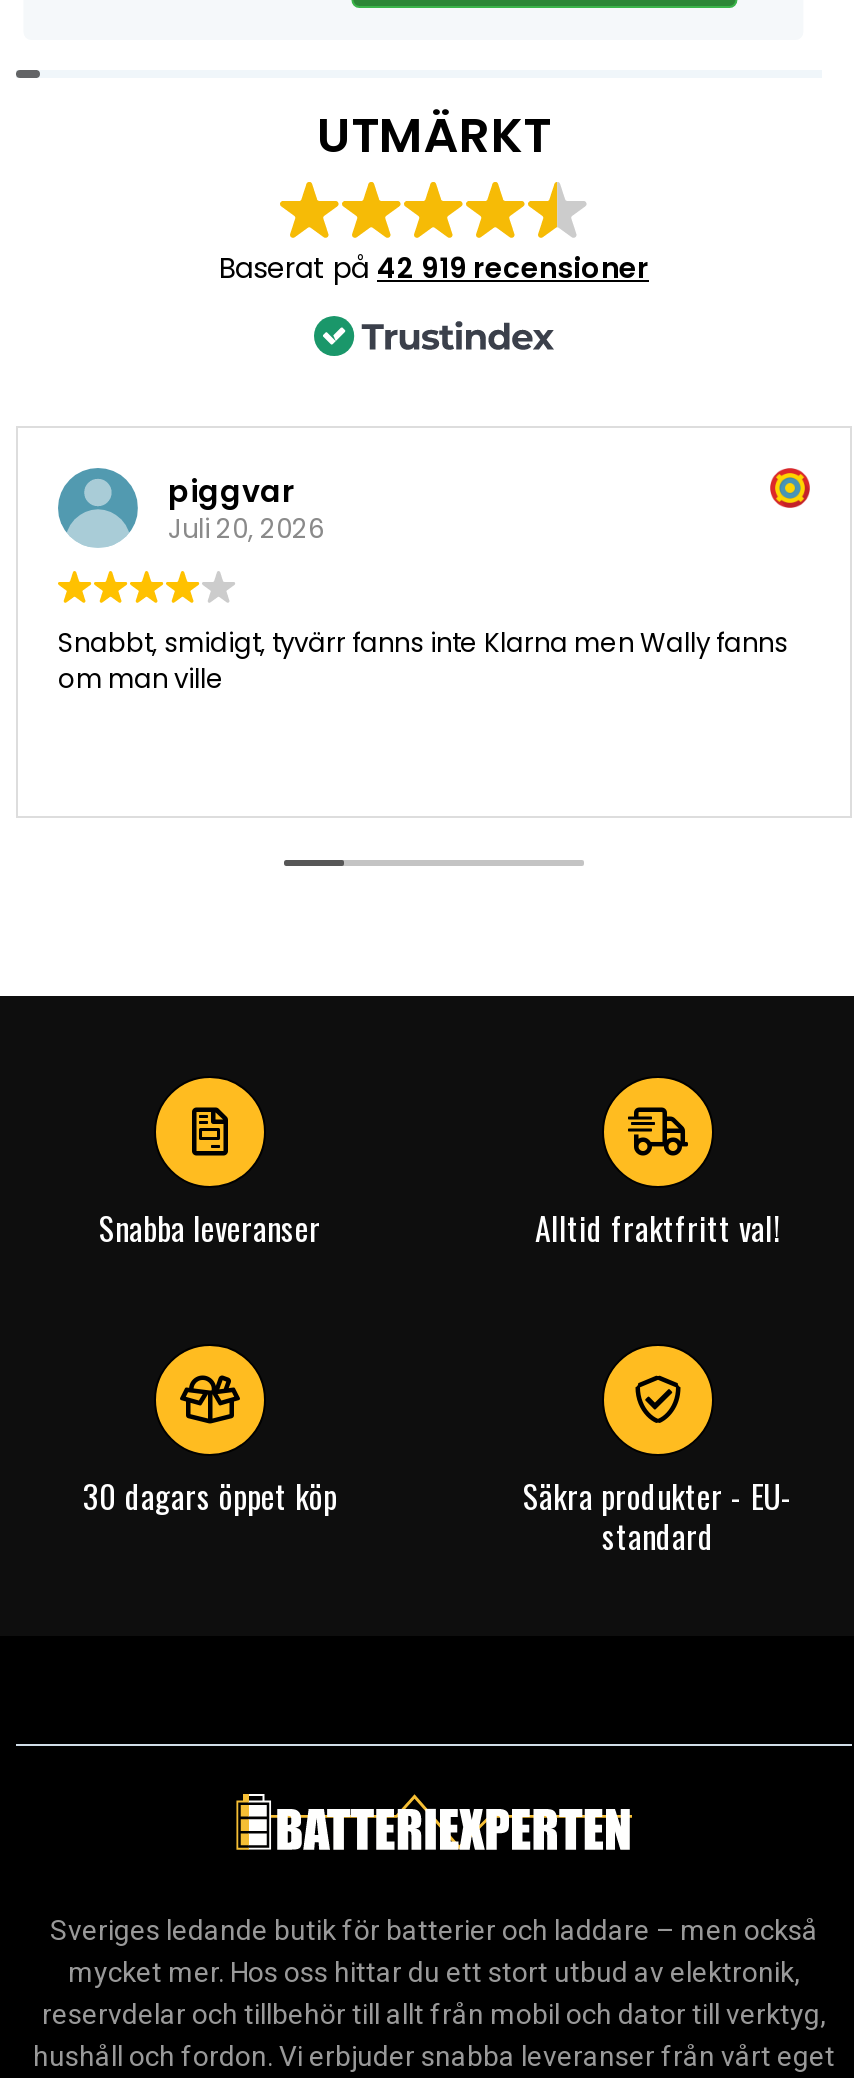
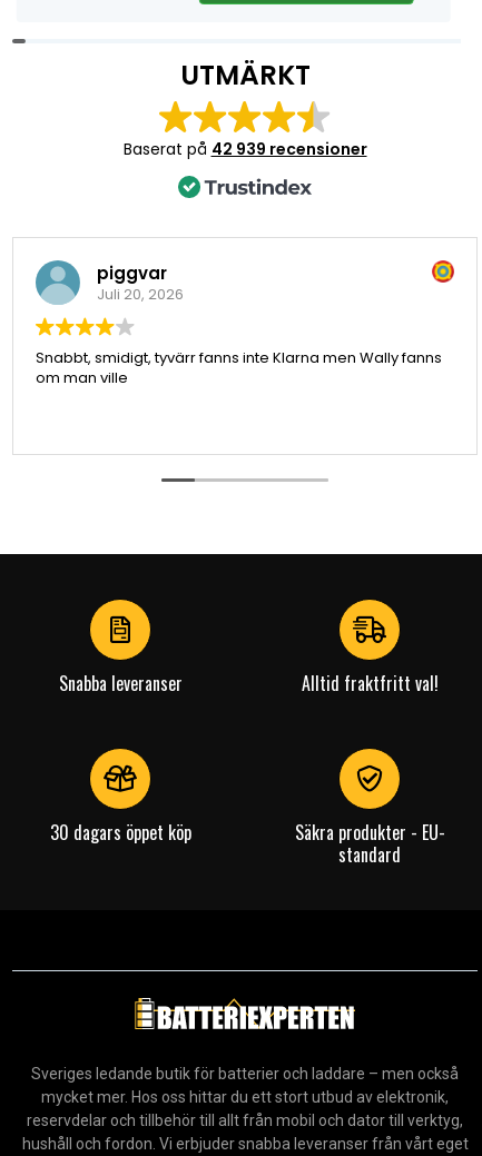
- Baserat på 42 919 recensioner
+ Baserat på 42 939 recensioner
